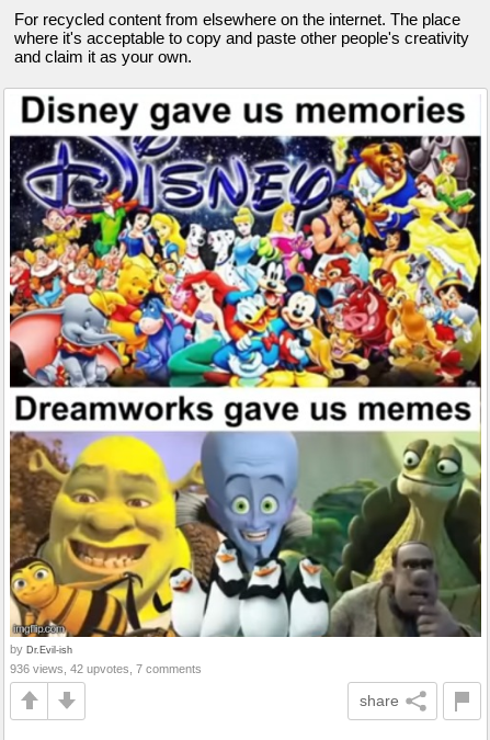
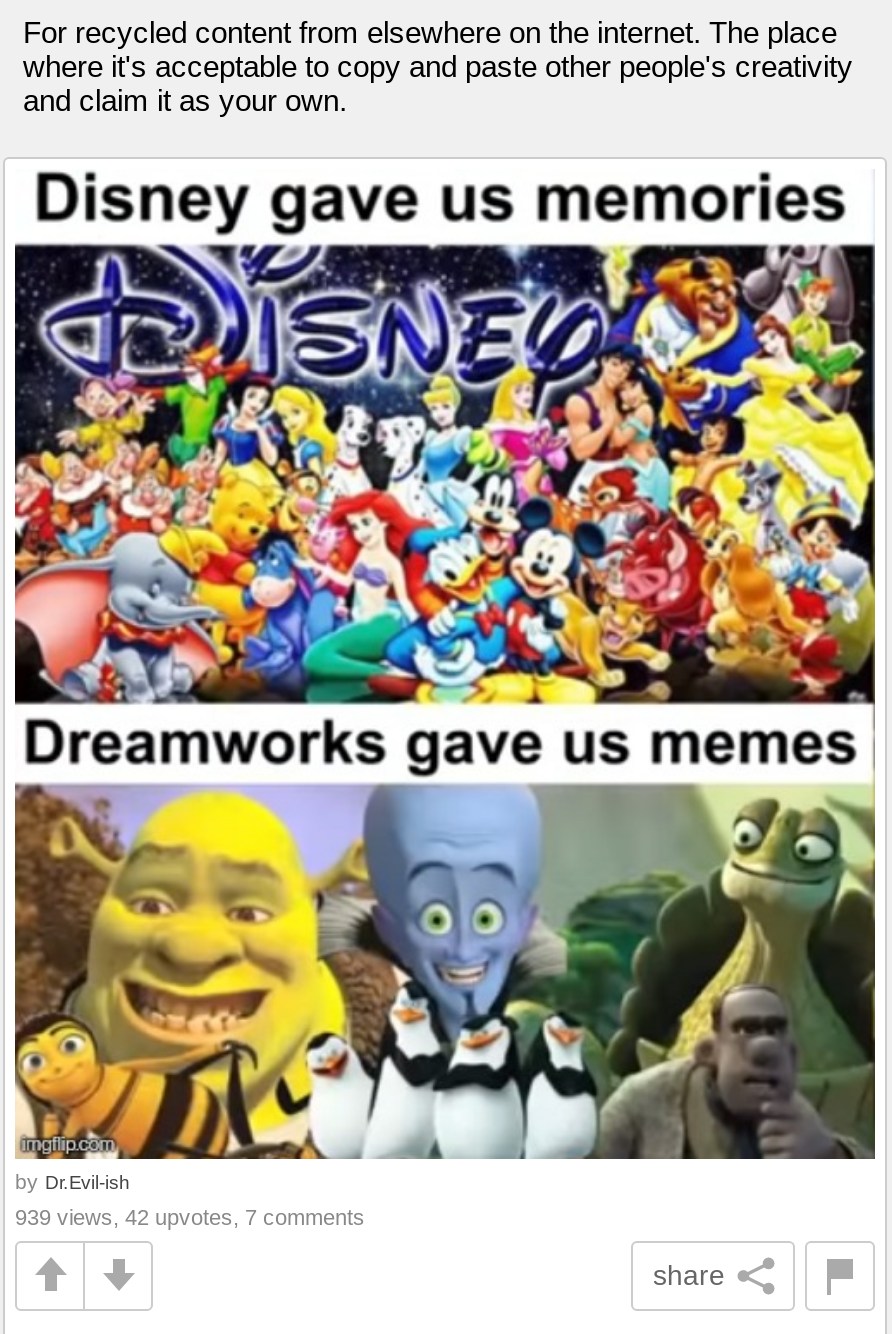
- 936 views, 42 upvotes, 7 comments
+ 939 views, 42 upvotes, 7 comments
